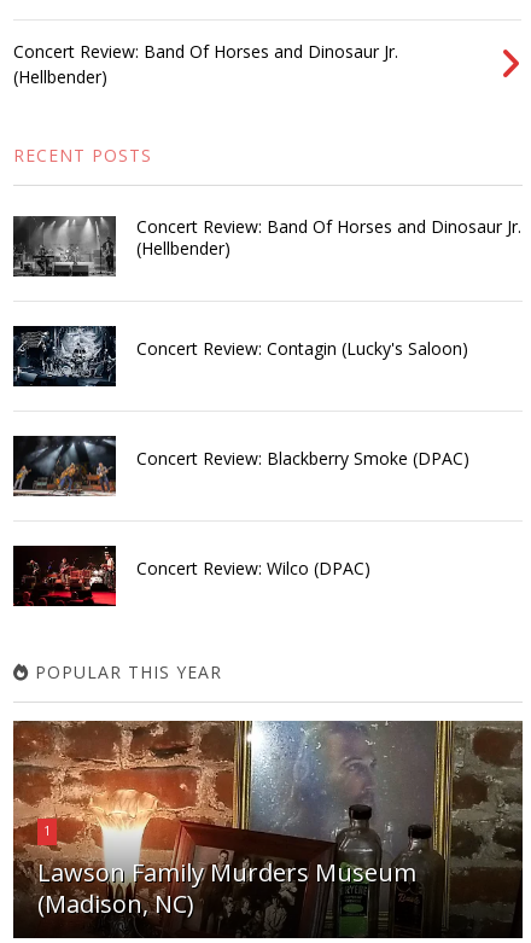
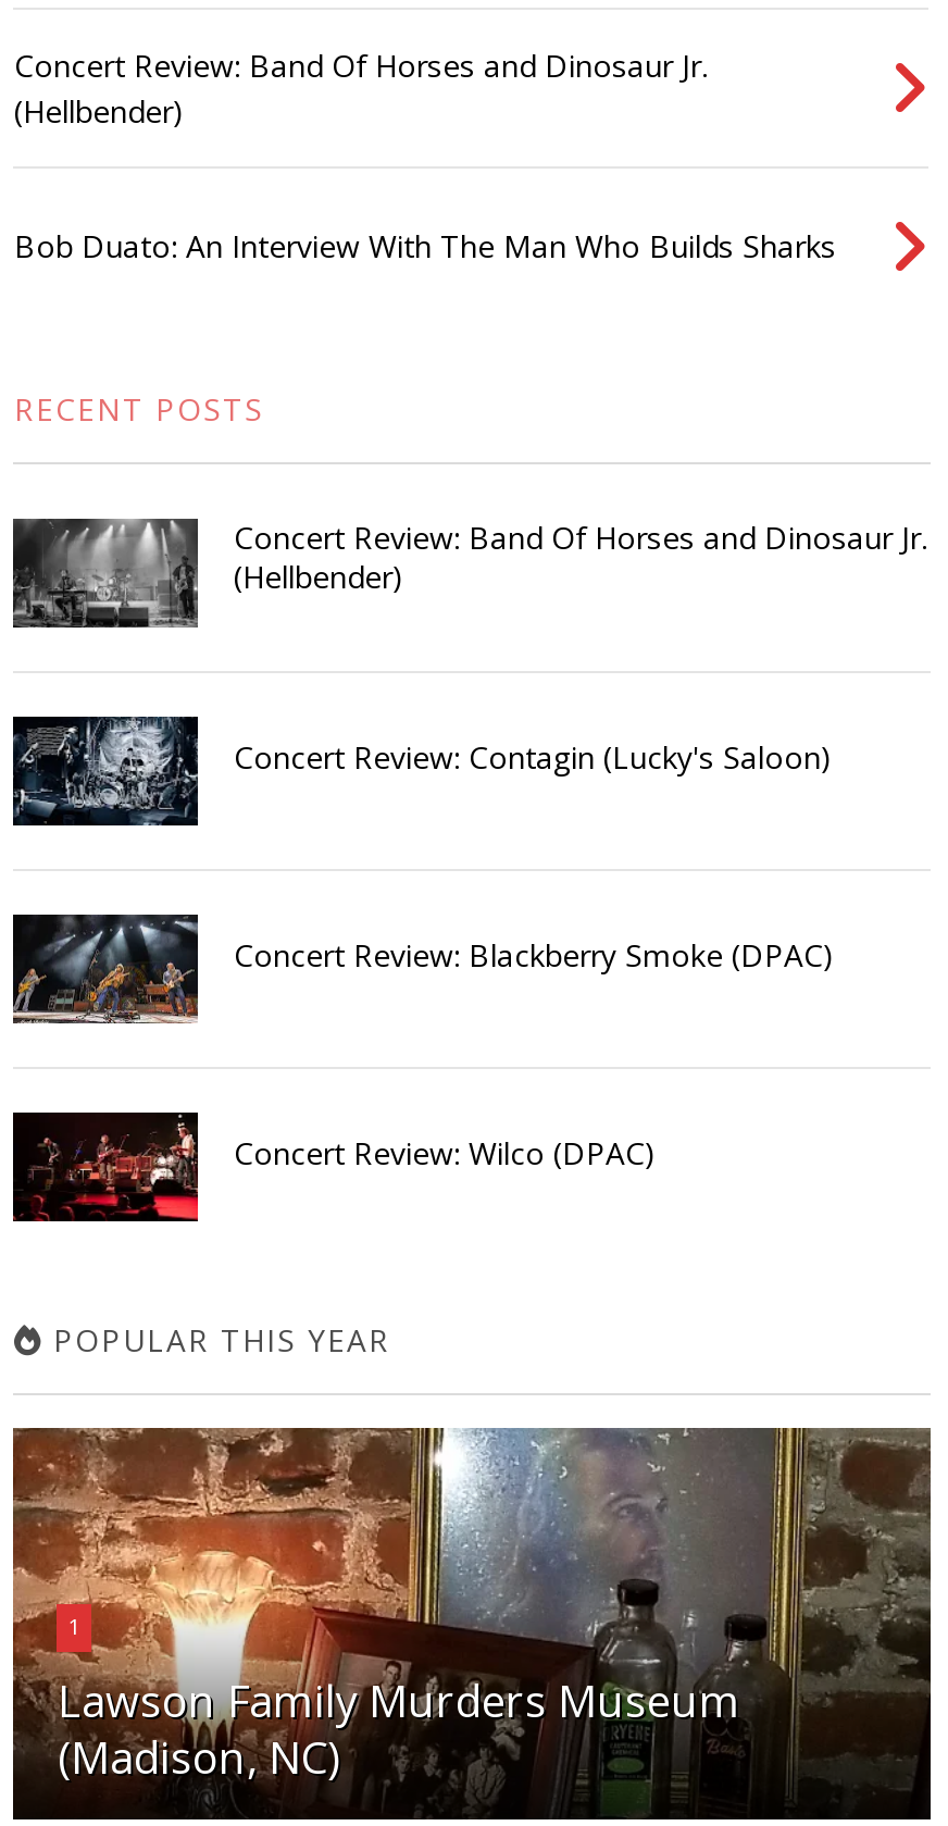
+ Bob Duato: An Interview With The Man Who Builds Sharks
